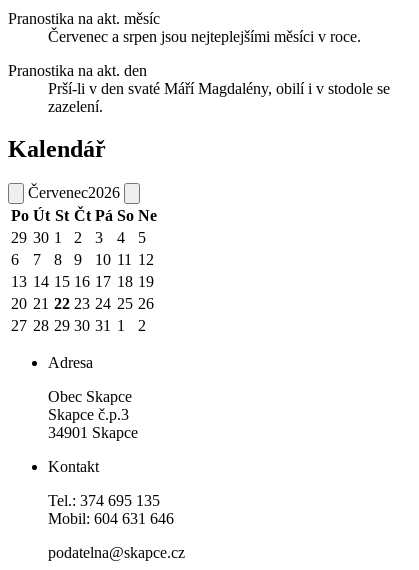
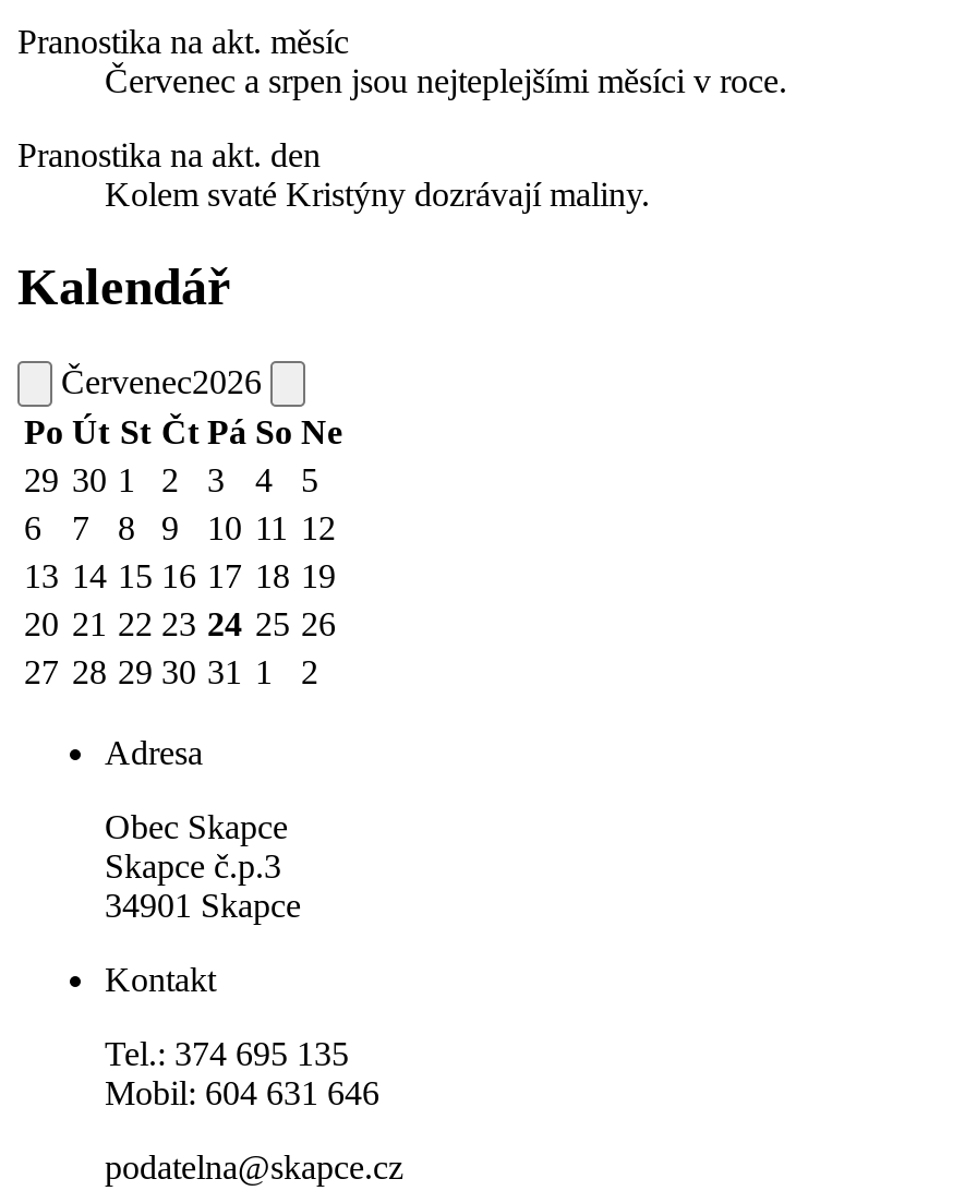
- Prší-li v den svaté Máří Magdalény, obilí i v stodole se
- zazelení.
+ Kolem svaté Kristýny dozrávají maliny.
